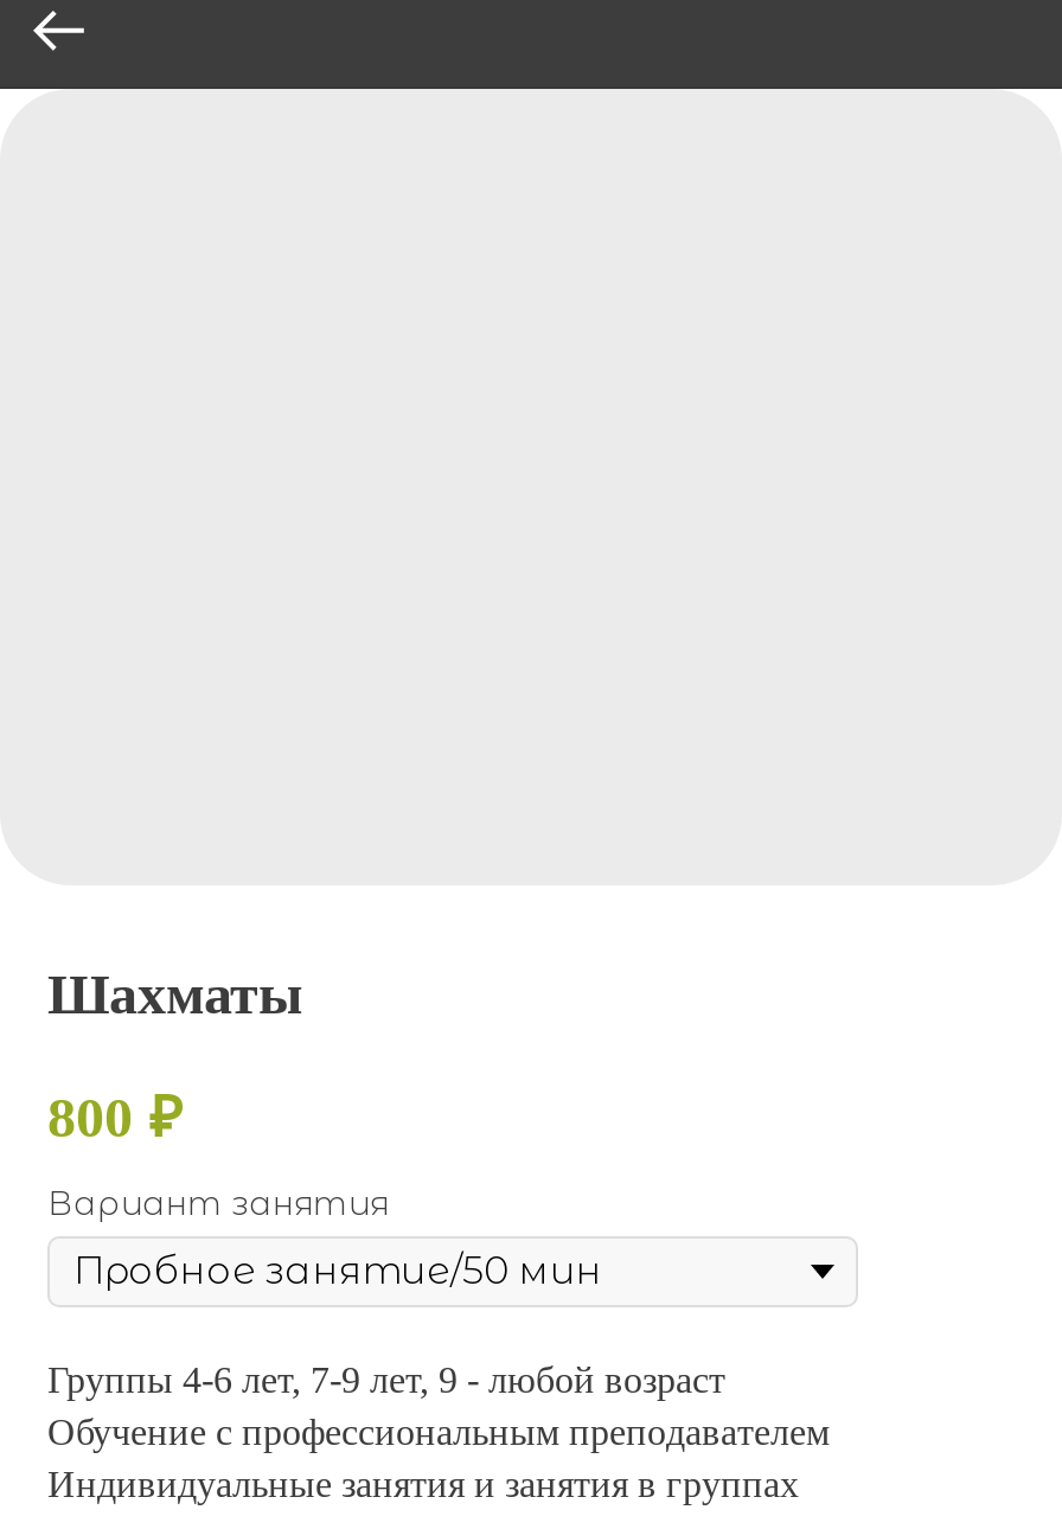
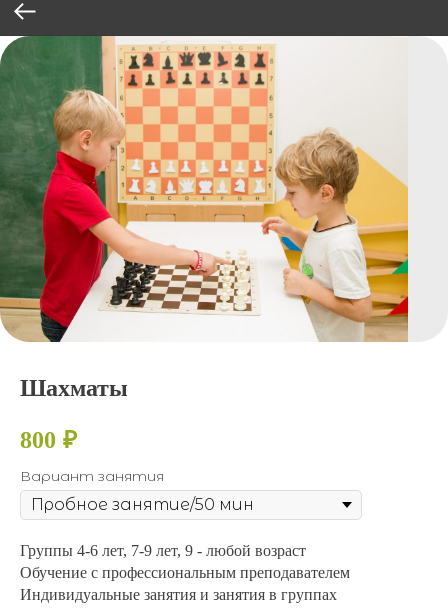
+ [image]
